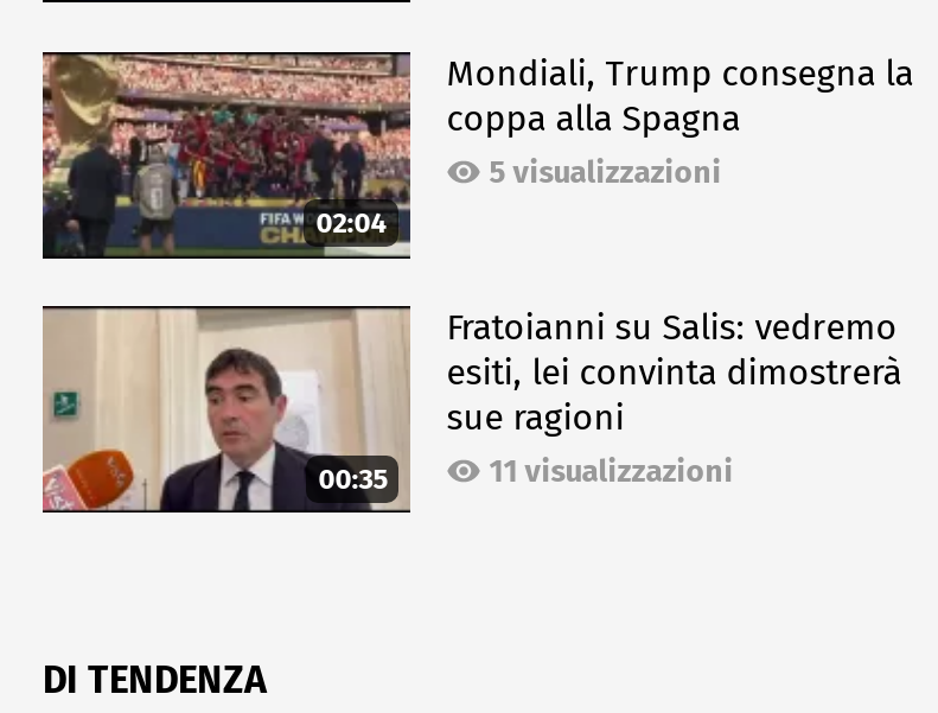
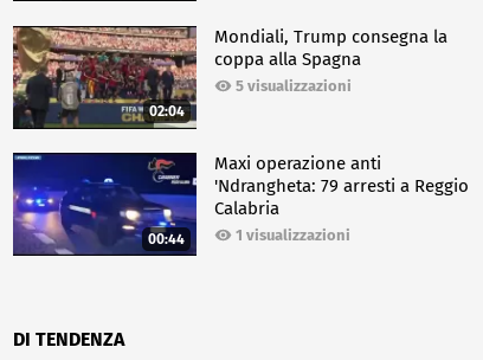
- [image]
- 00:35
+ [image]
+ 00:44

- Fratoianni su Salis: vedremo
- esiti, lei convinta dimostrerà
- sue ragioni
- 11 visualizzazioni
+ Maxi operazione anti
+ 'Ndrangheta: 79 arresti a Reggio
+ Calabria
+ 1 visualizzazioni
